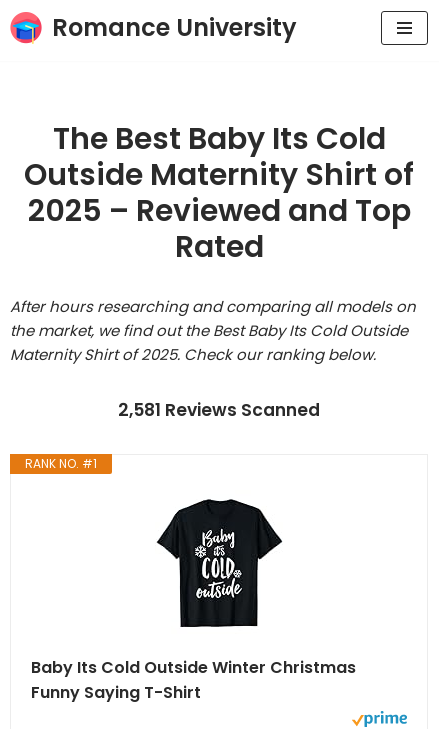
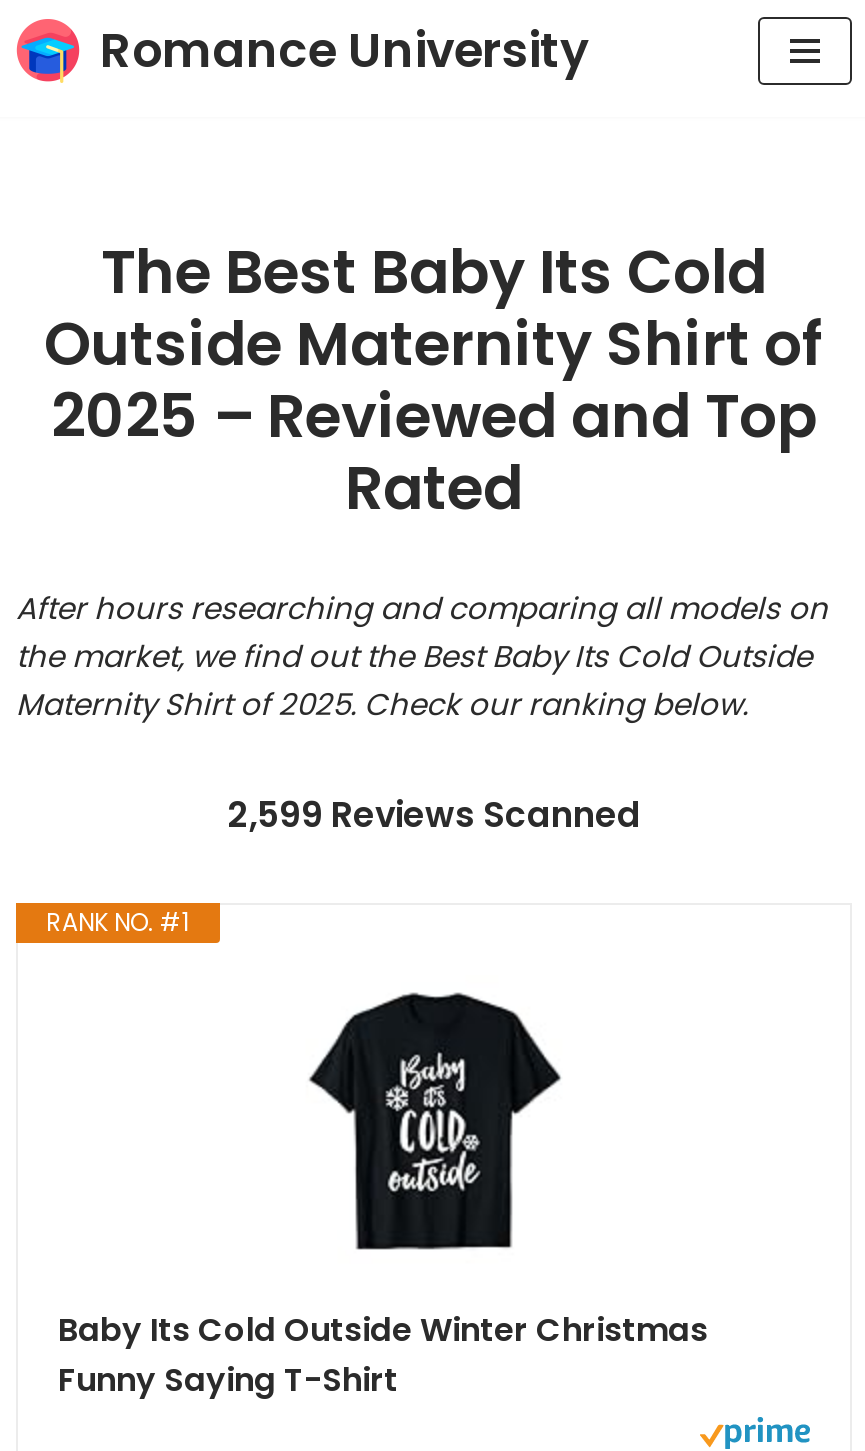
- 2,581 Reviews Scanned
+ 2,599 Reviews Scanned
